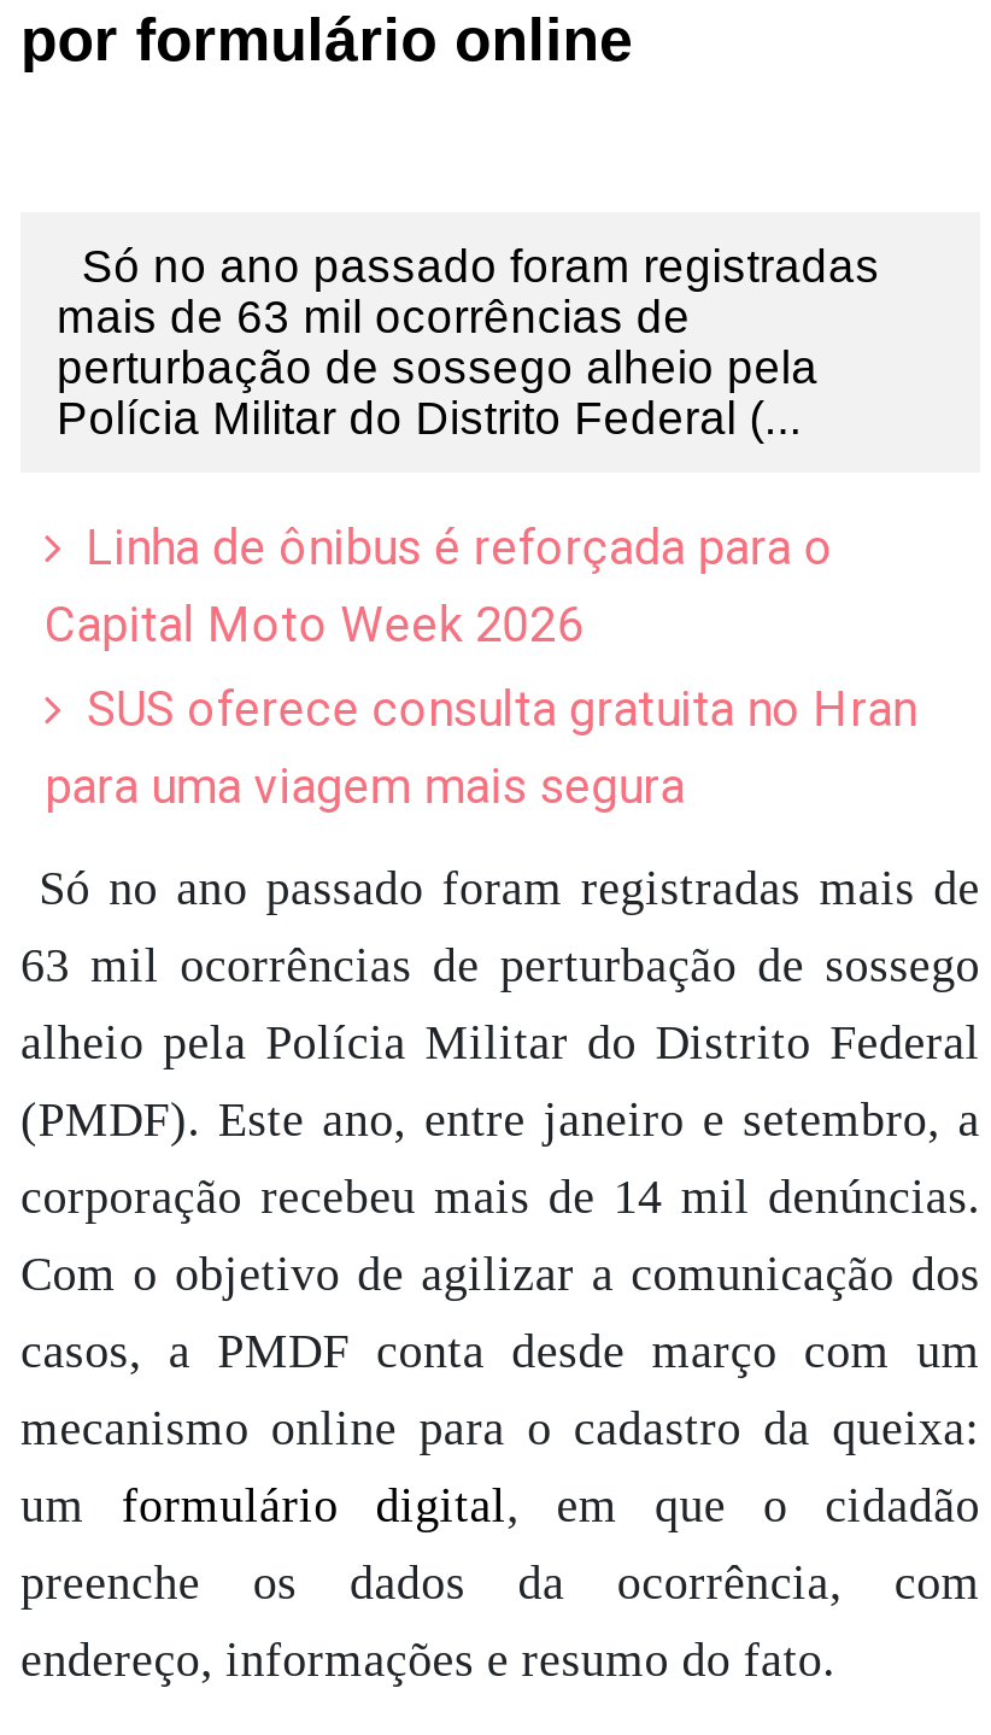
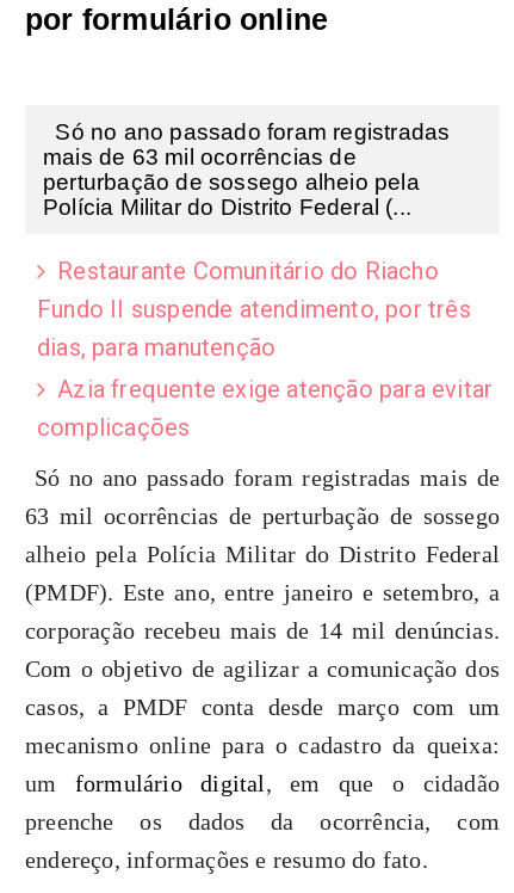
- Linha de ônibus é reforçada para o
- Capital Moto Week 2026
+ Restaurante Comunitário do Riacho
+ Fundo II suspende atendimento, por três
+ dias, para manutenção

- SUS oferece consulta gratuita no Hran
- para uma viagem mais segura
+ Azia frequente exige atenção para evitar
+ complicações
